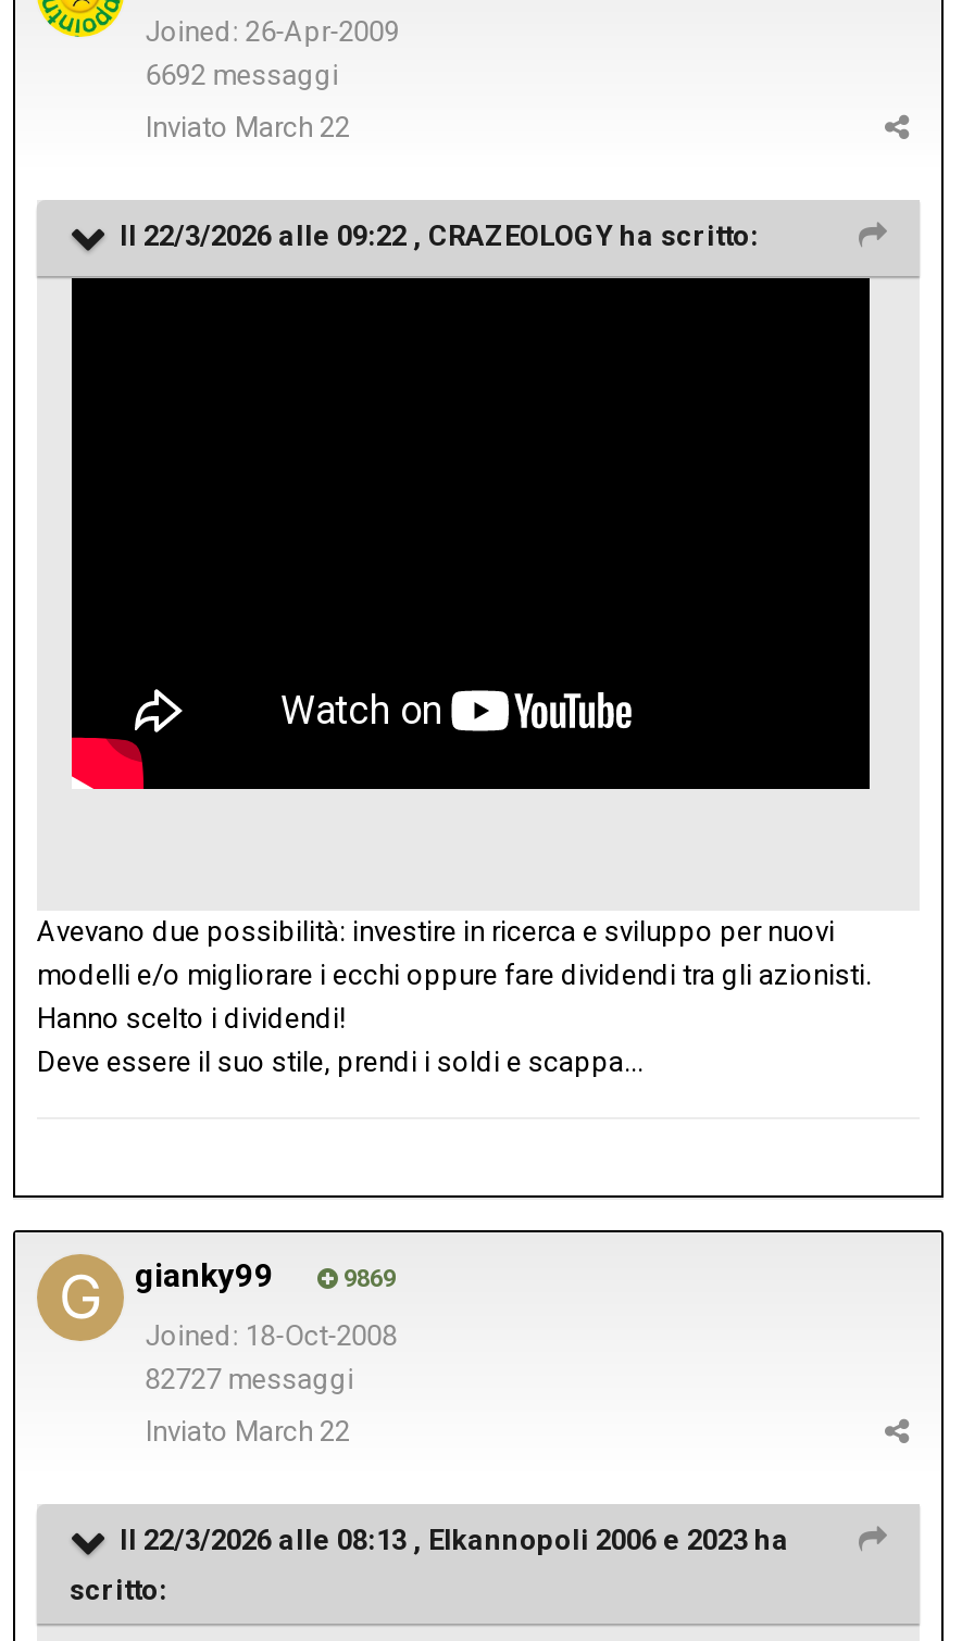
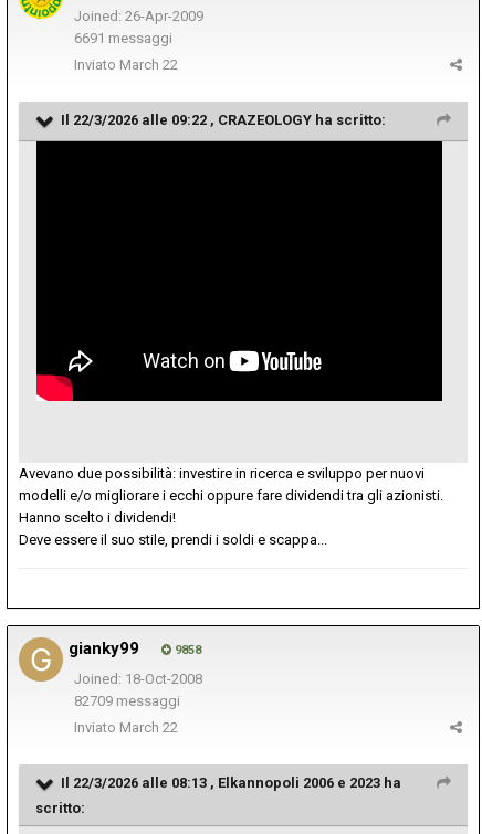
- 6692 messaggi
+ 6691 messaggi

- 9869
+ 9858

- 82727 messaggi
+ 82709 messaggi
